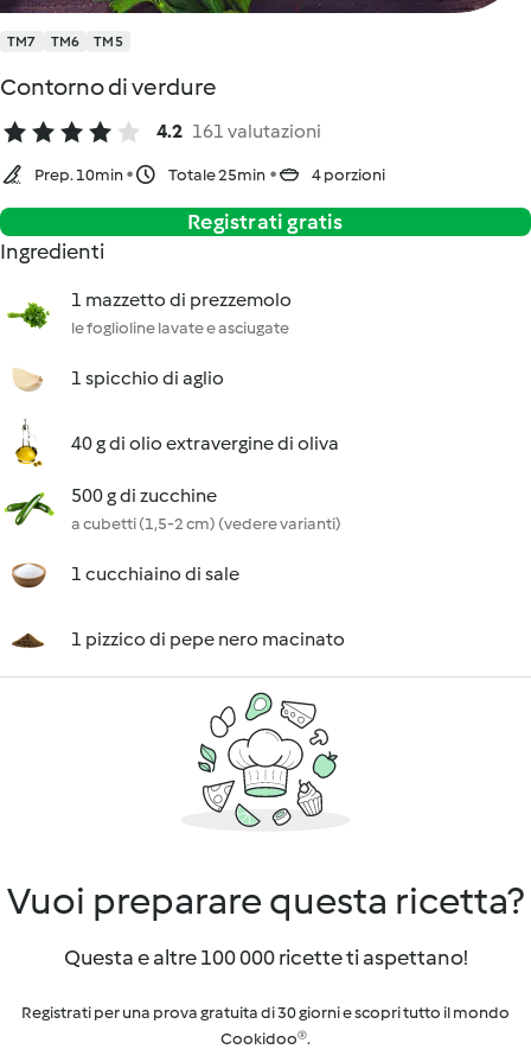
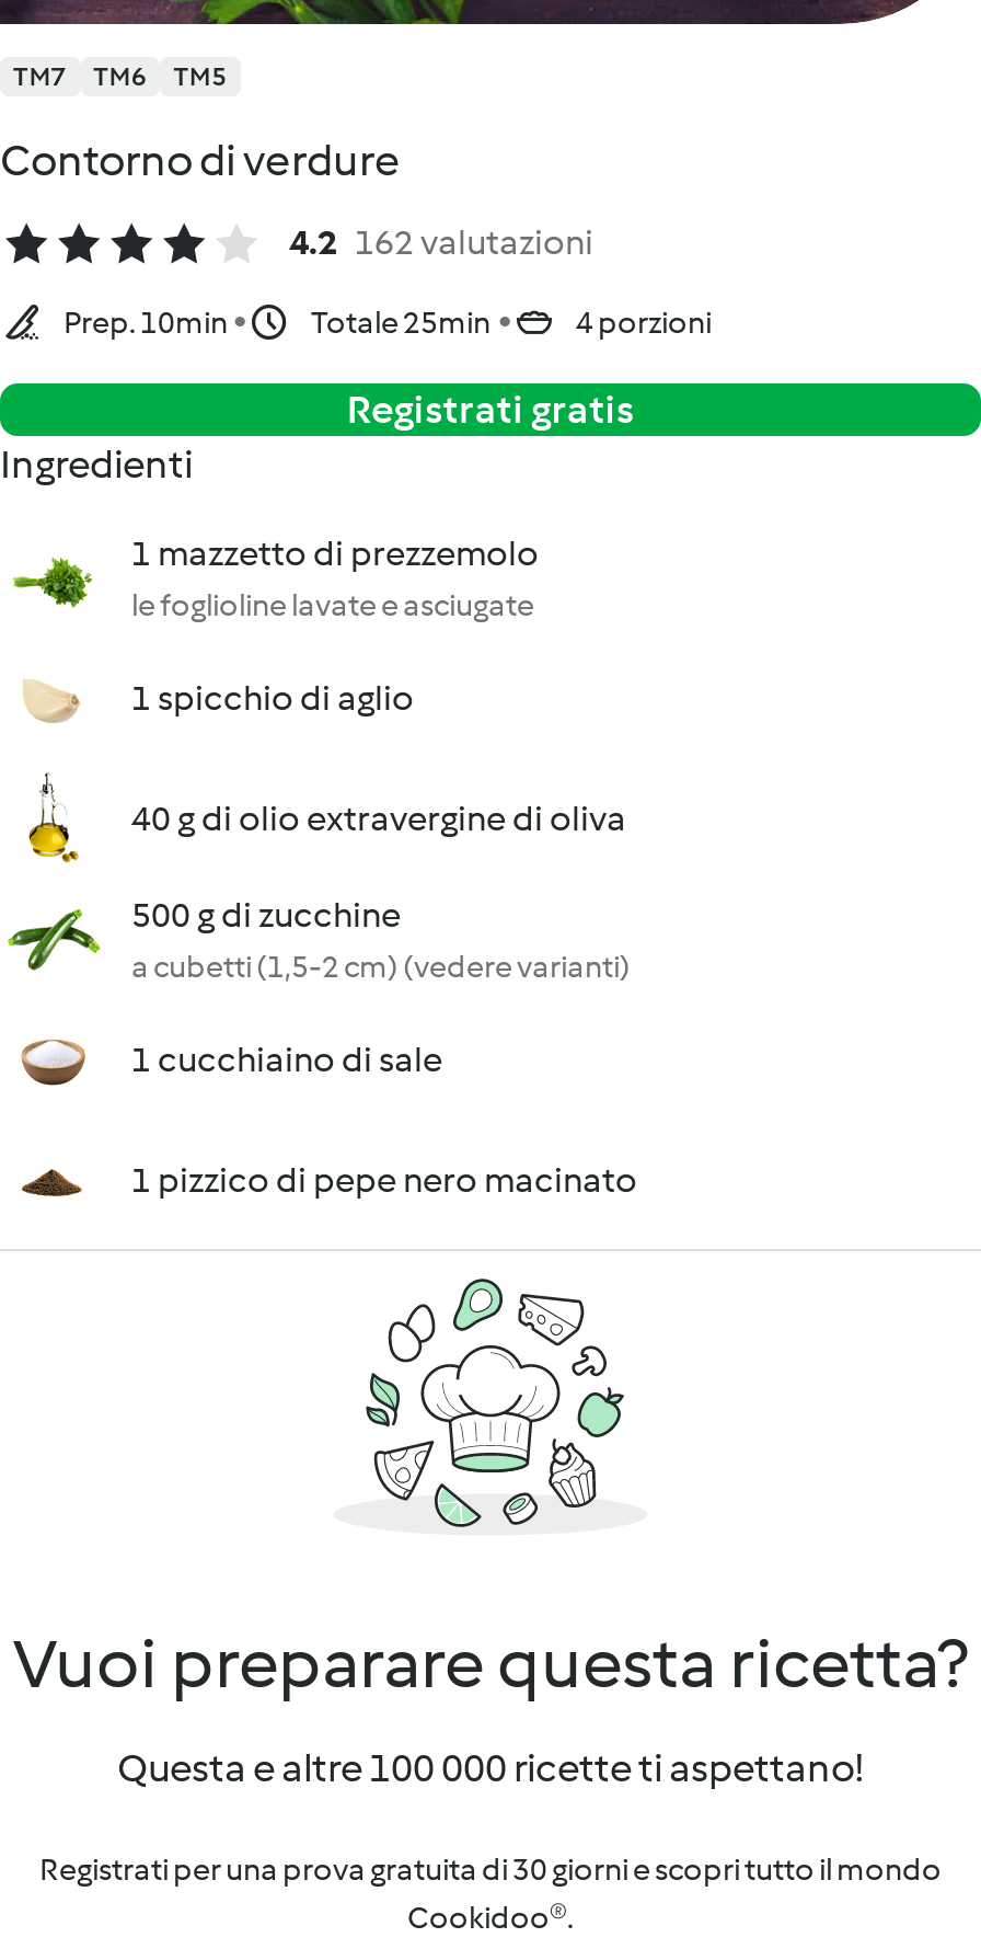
- 4.2 161 valutazioni
+ 4.2 162 valutazioni
